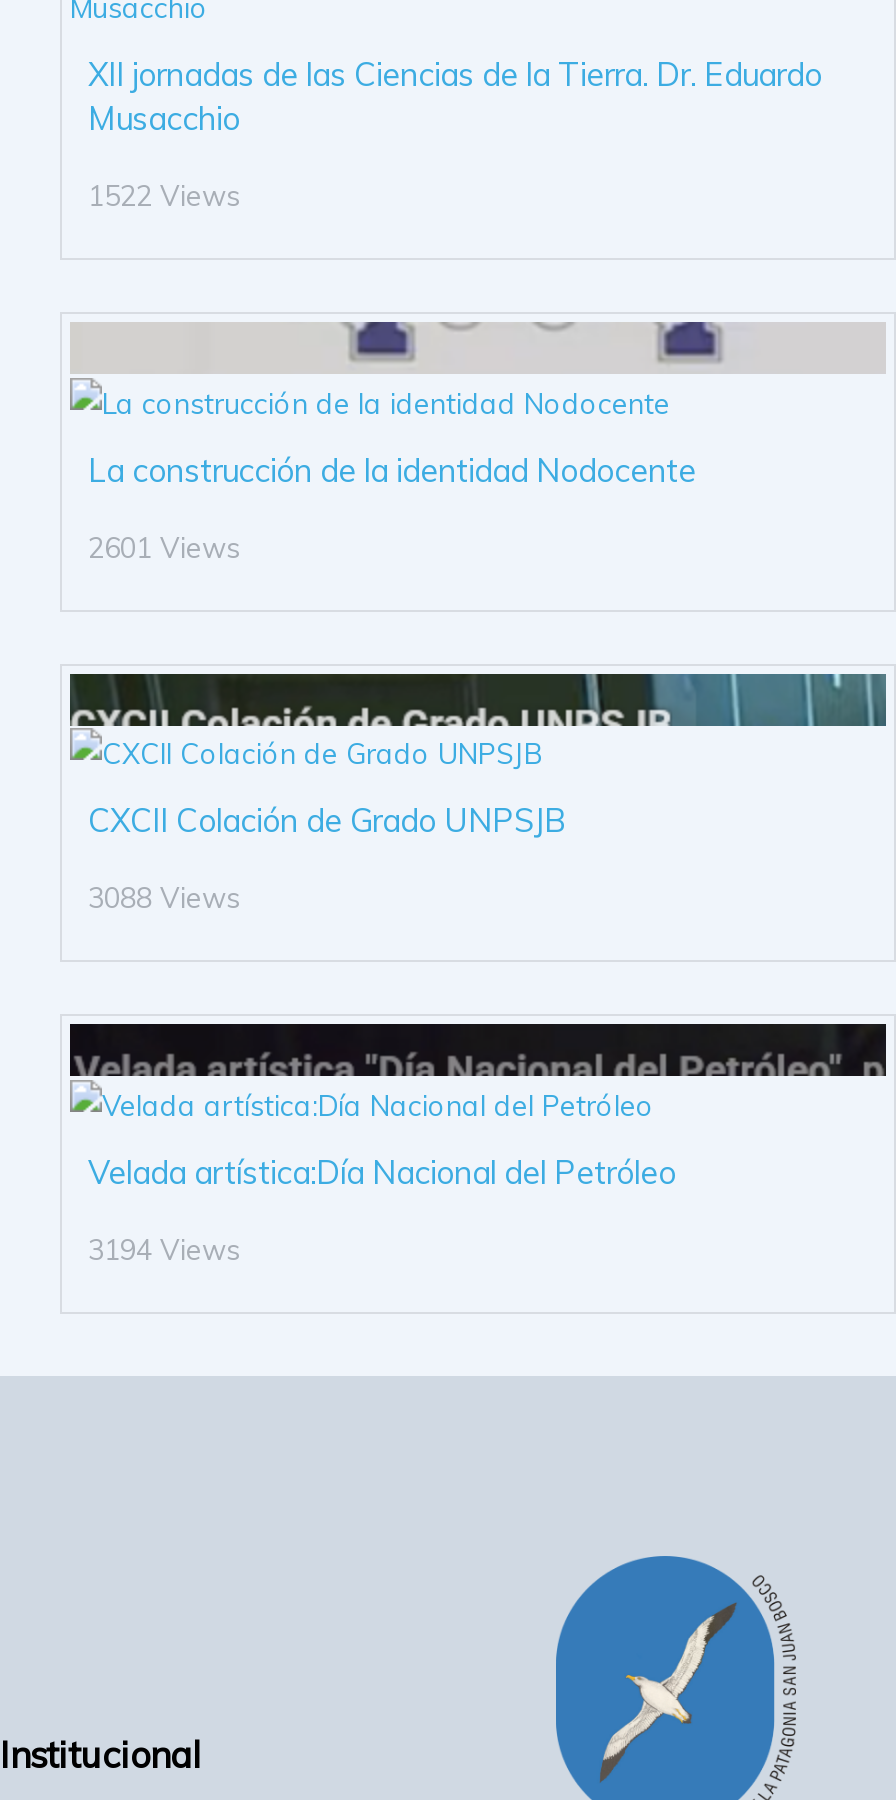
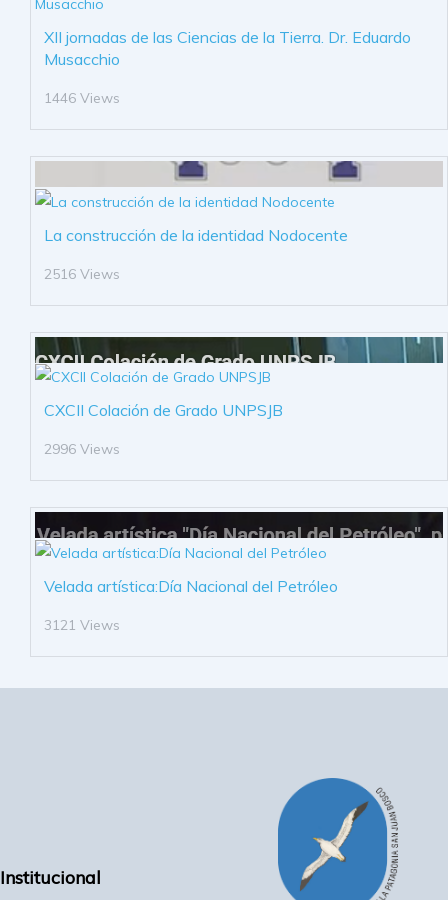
- 1522 Views
+ 1446 Views

- 2601 Views
+ 2516 Views

- 3088 Views
+ 2996 Views

- 3194 Views
+ 3121 Views
